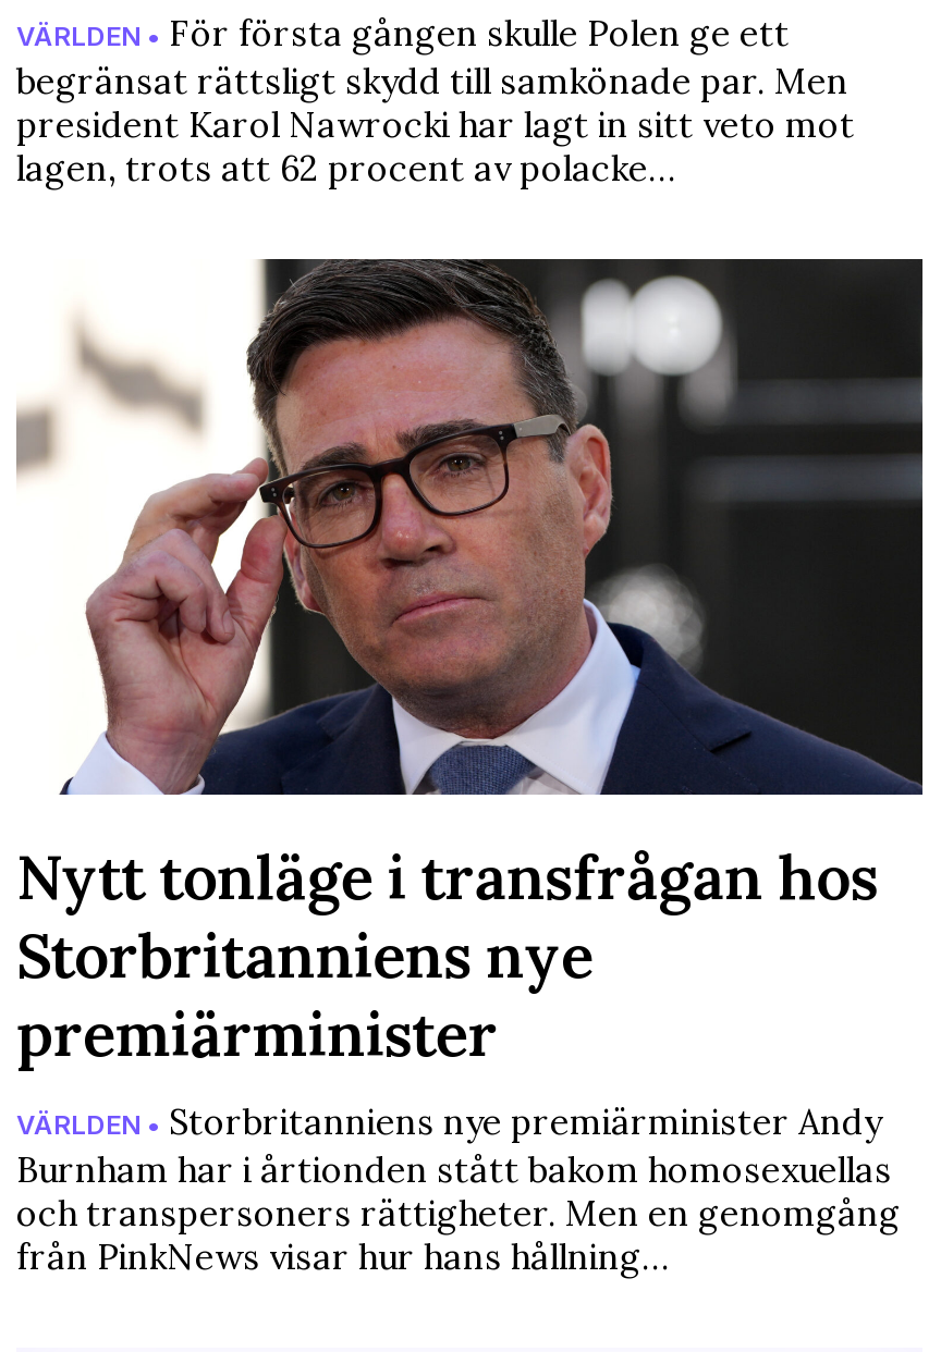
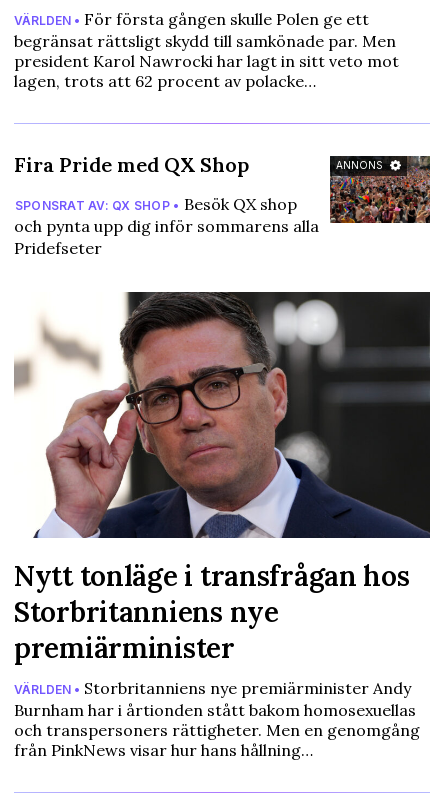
+ [image]
+ ANNONS
+ Fira Pride med QX Shop
+ SPONSRAT AV: QX SHOP • Besök QX shop
+ och pynta upp dig inför sommarens alla
+ Pridefseter
